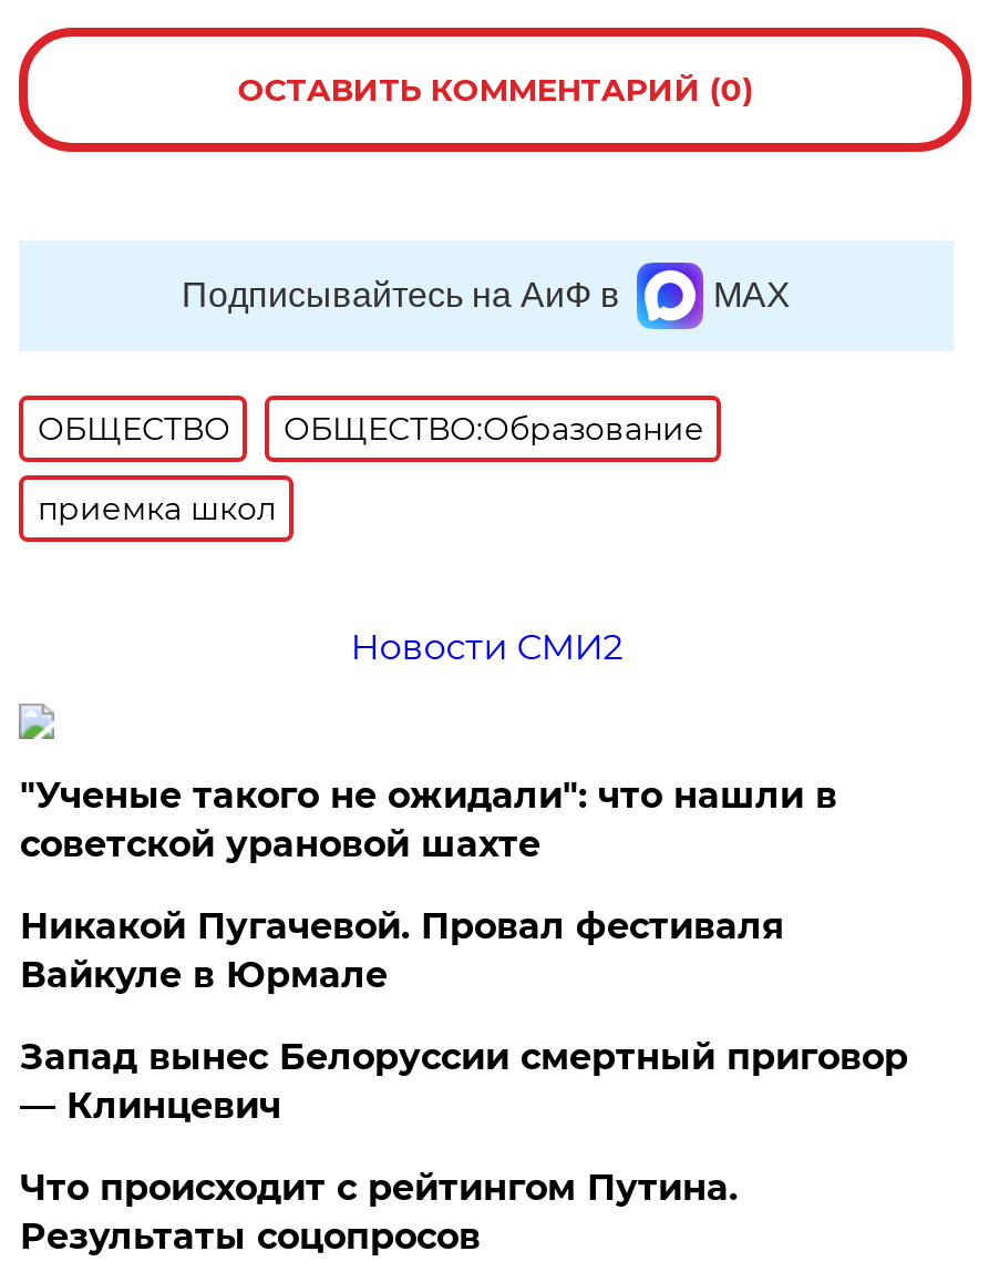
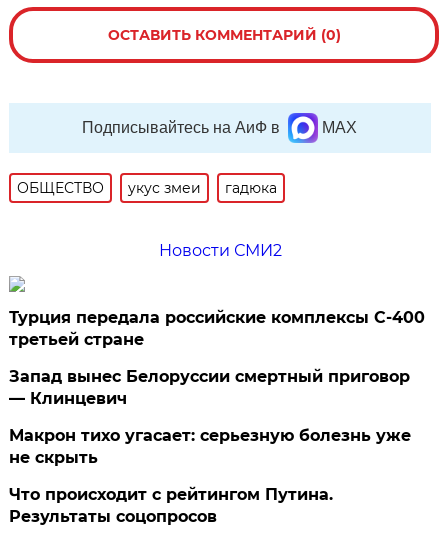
- ОБЩЕСТВО:Образование
- приемка школ
+ укус змеи
+ гадюка

- "Ученые такого не ожидали": что нашли в
- советской урановой шахте
- Никакой Пугачевой. Провал фестиваля
- Вайкуле в Юрмале
+ Турция передала российские комплексы С-400
+ третьей стране

moved up: Запад вынес Белоруссии смертный приговор | — Клинцевич

+ Макрон тихо угасает: серьезную болезнь уже
+ не скрыть
